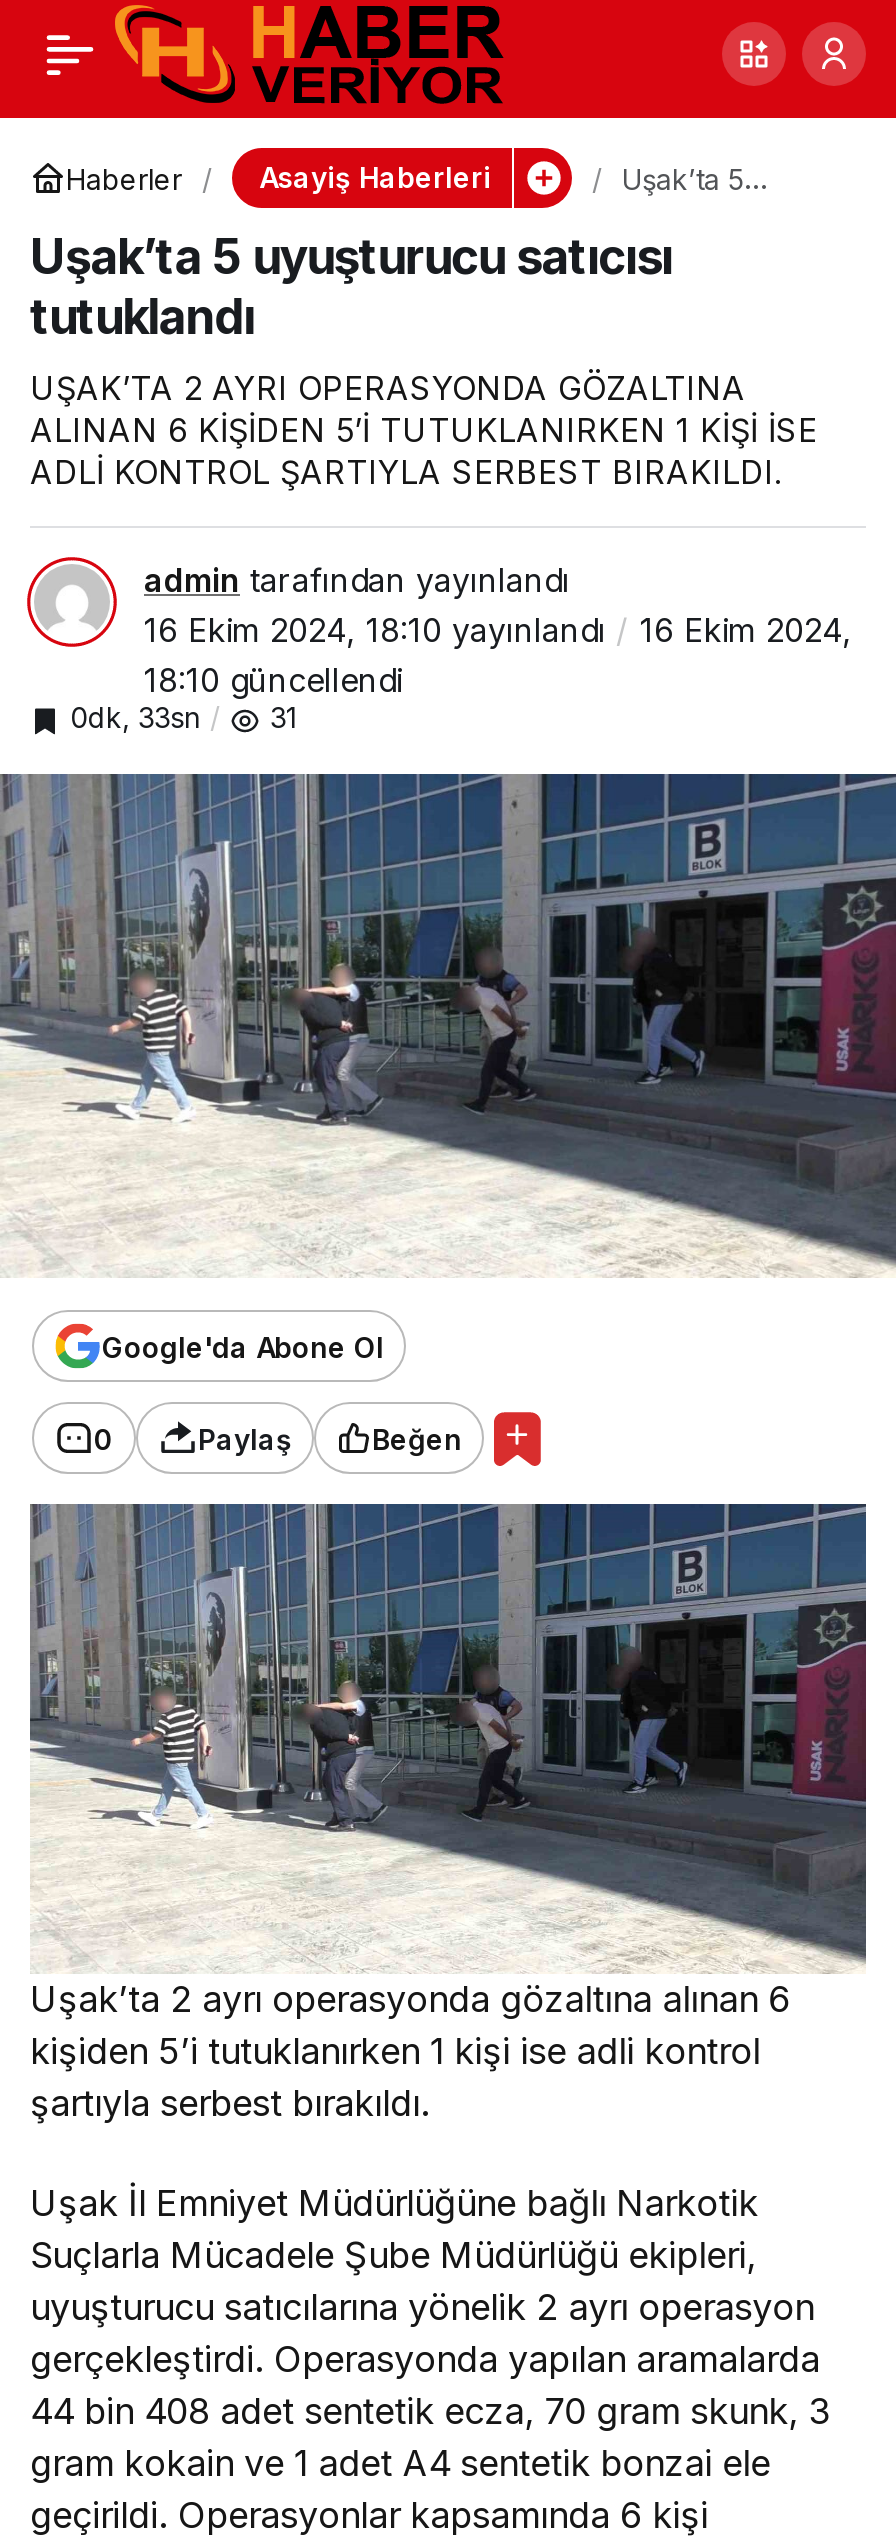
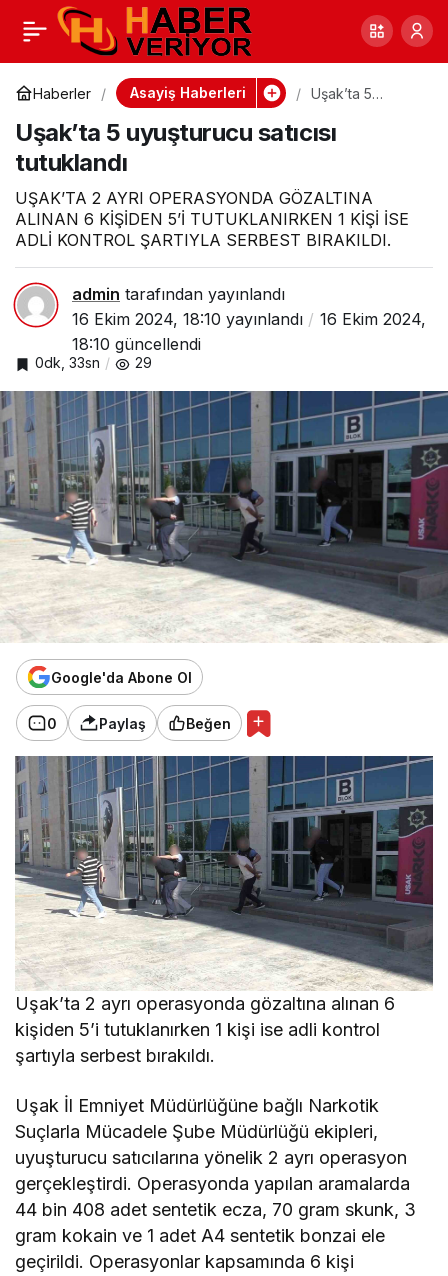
- 31
+ 29
